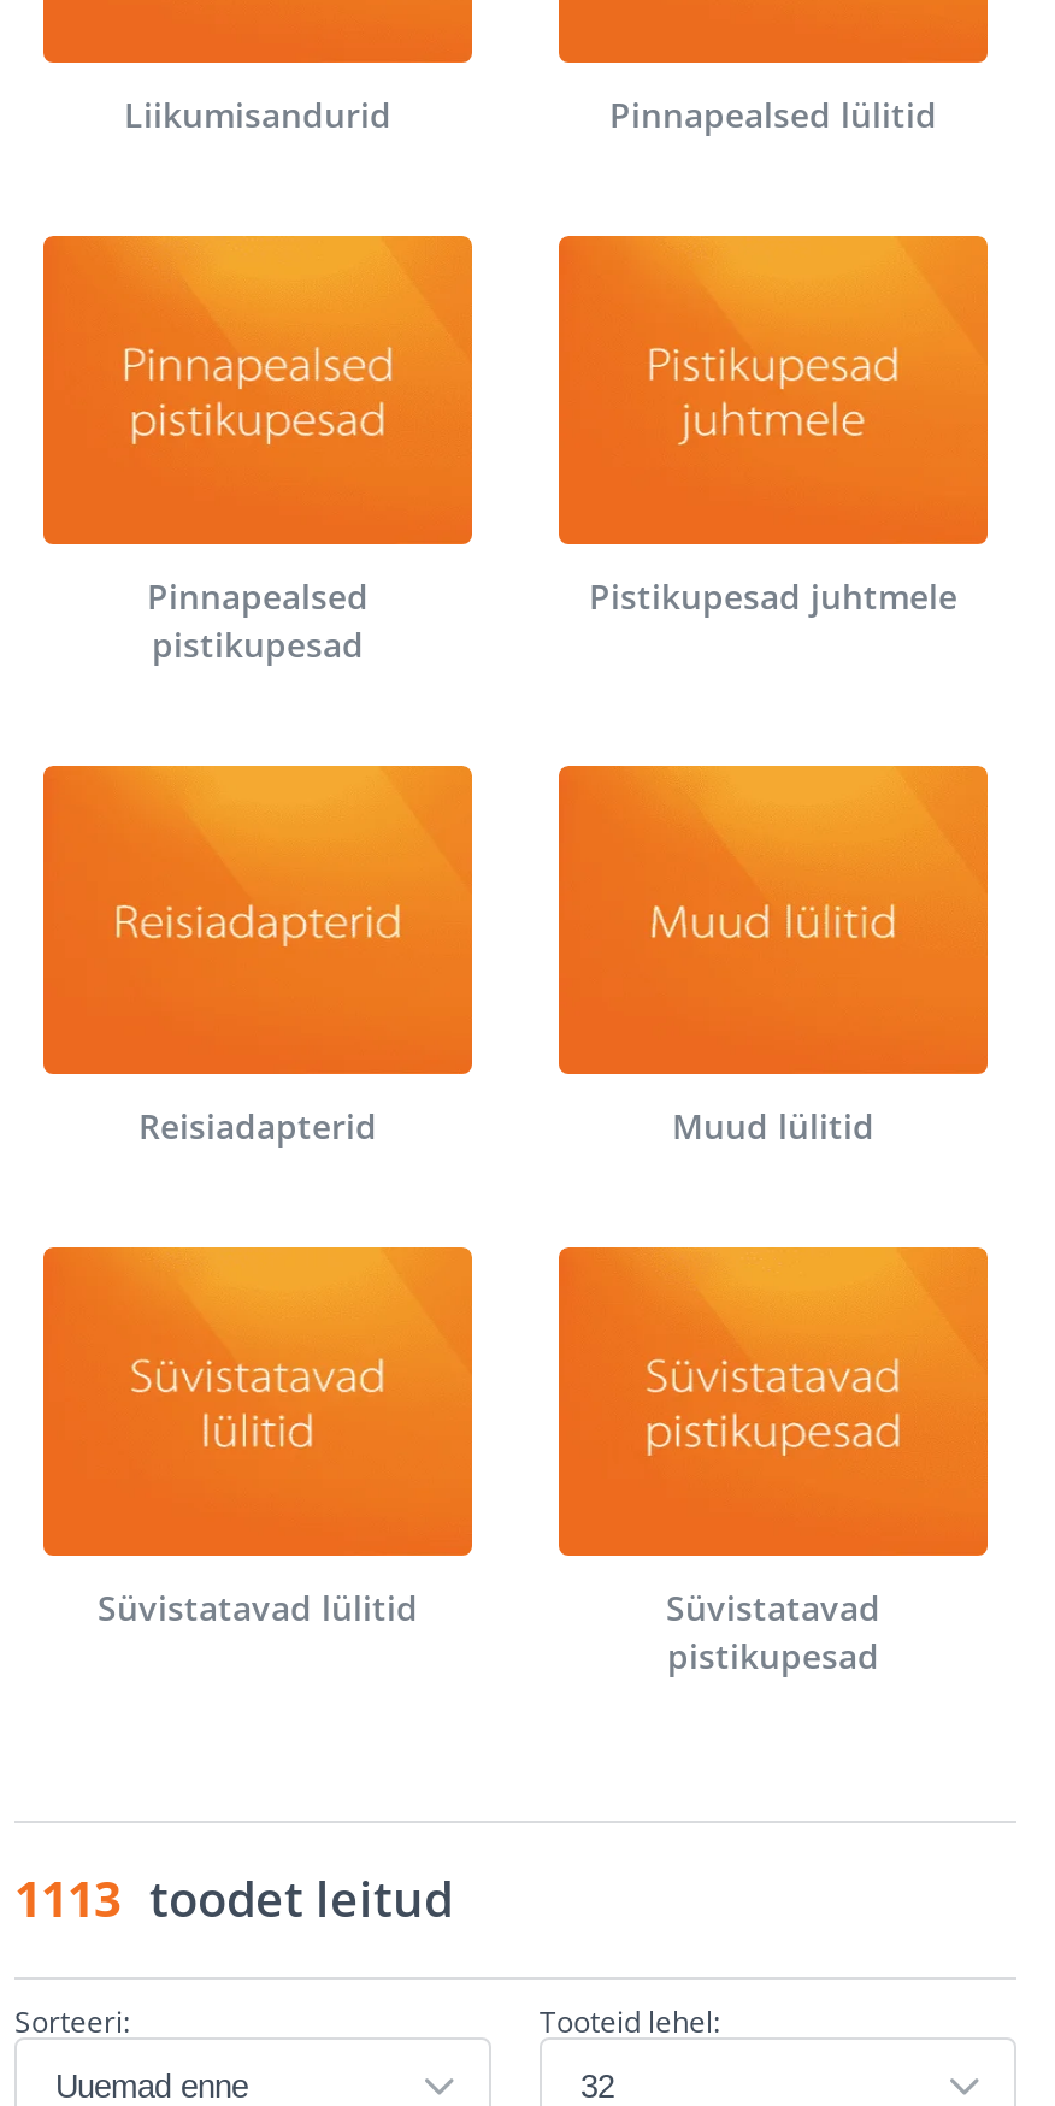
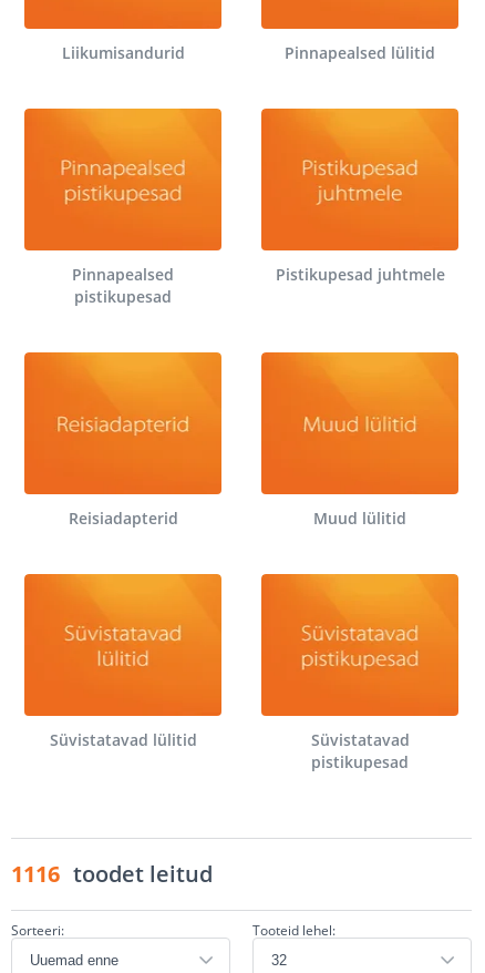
- 1113 toodet leitud
+ 1116 toodet leitud
